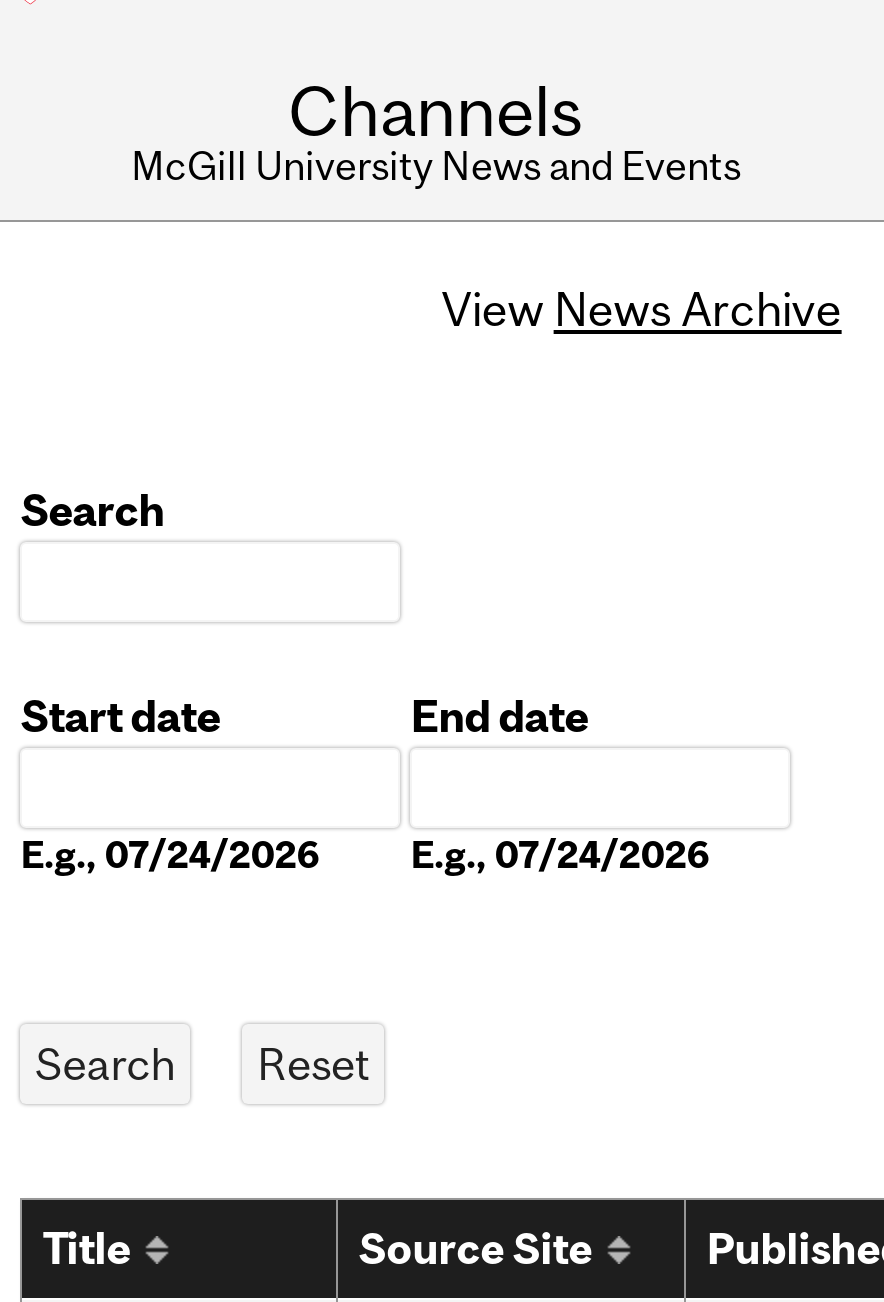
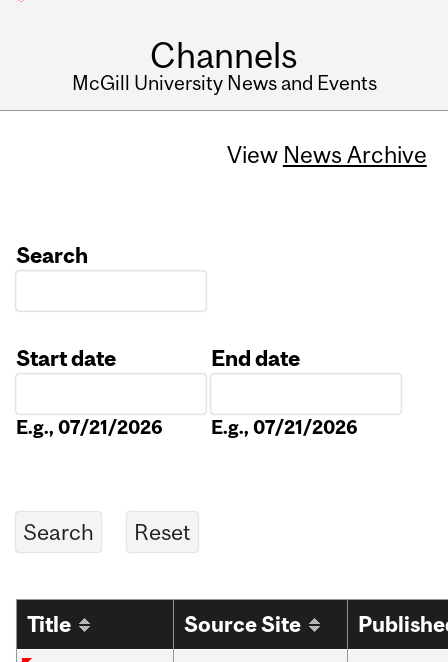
- E.g., 07/24/2026
+ E.g., 07/21/2026

- E.g., 07/24/2026
+ E.g., 07/21/2026
